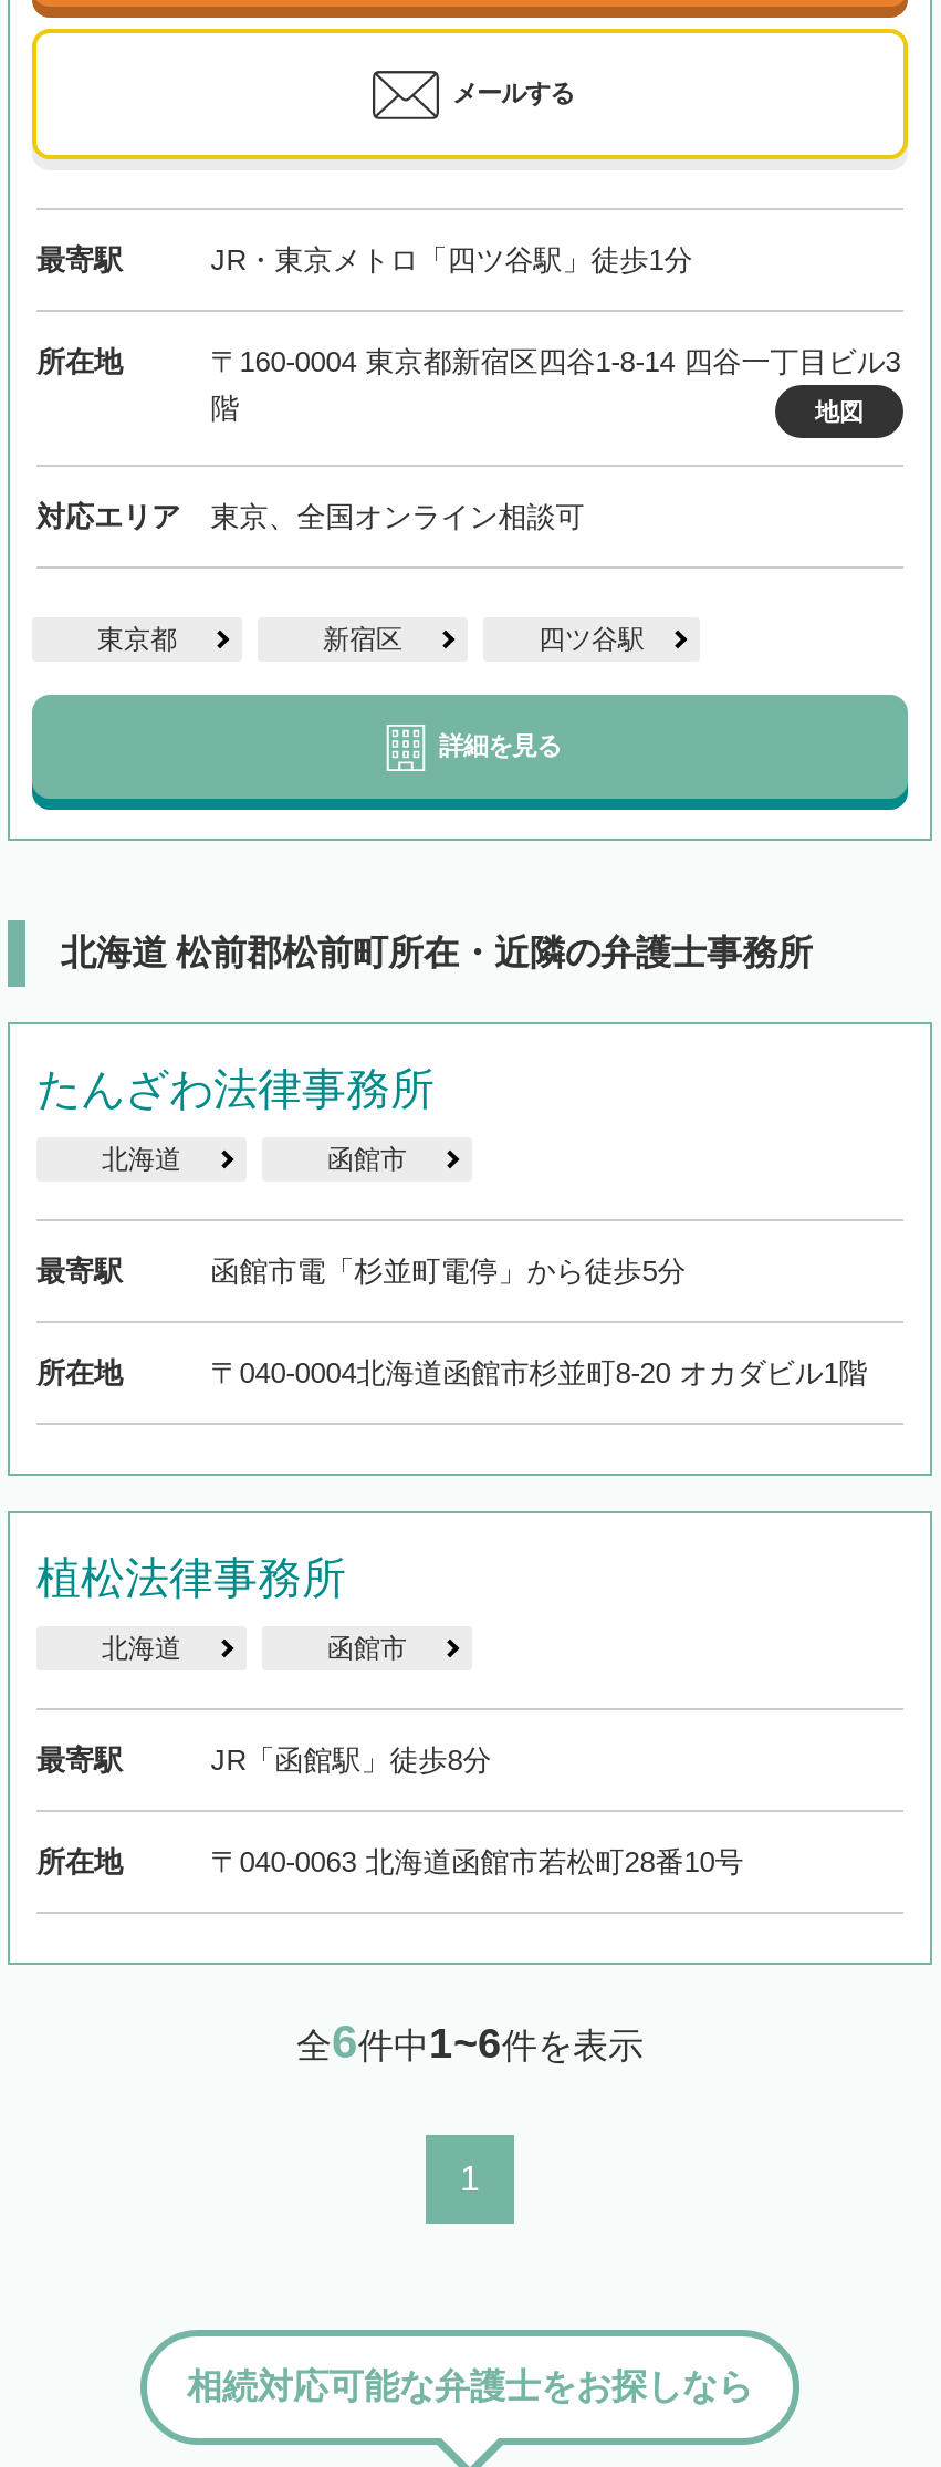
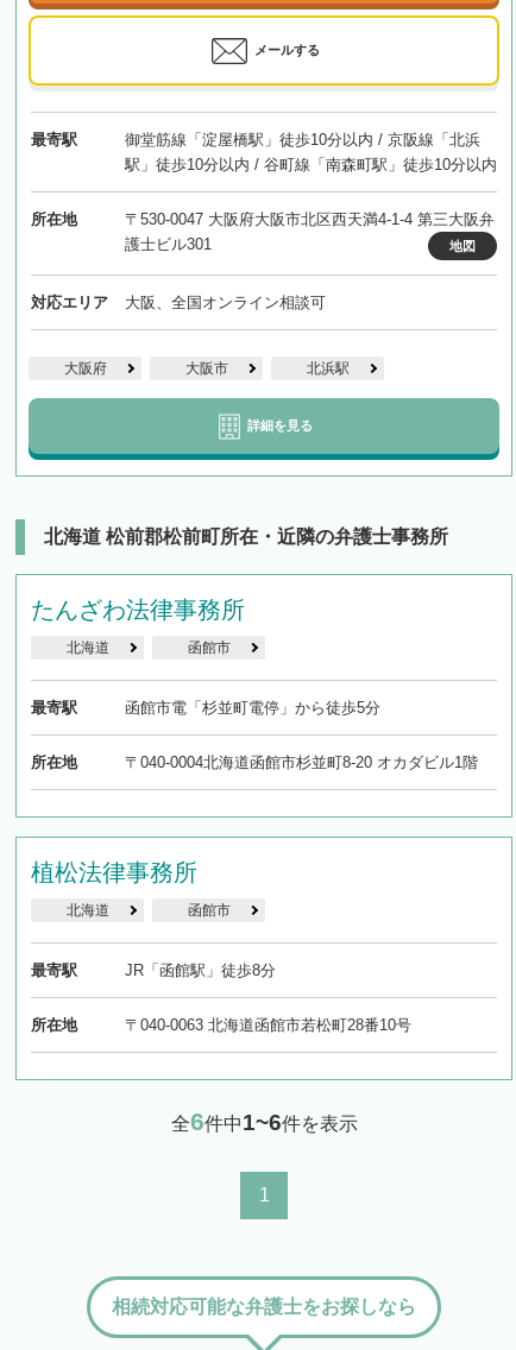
- JR・東京メトロ「四ツ谷駅」徒歩1分
+ 御堂筋線「淀屋橋駅」徒歩10分以内 / 京阪線「北浜
+ 駅」徒歩10分以内 / 谷町線「南森町駅」徒歩10分以内

- 〒160-0004 東京都新宿区四谷1-8-14 四谷一丁目ビル3
- 階
+ 〒530-0047 大阪府大阪市北区西天満4-1-4 第三大阪弁
+ 護士ビル301

- 東京、全国オンライン相談可
+ 大阪、全国オンライン相談可

- 東京都
- 新宿区
- 四ツ谷駅
+ 大阪府
+ 大阪市
+ 北浜駅
